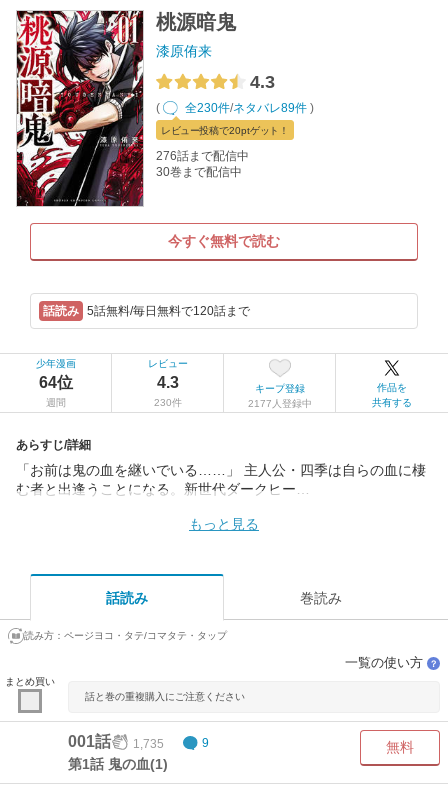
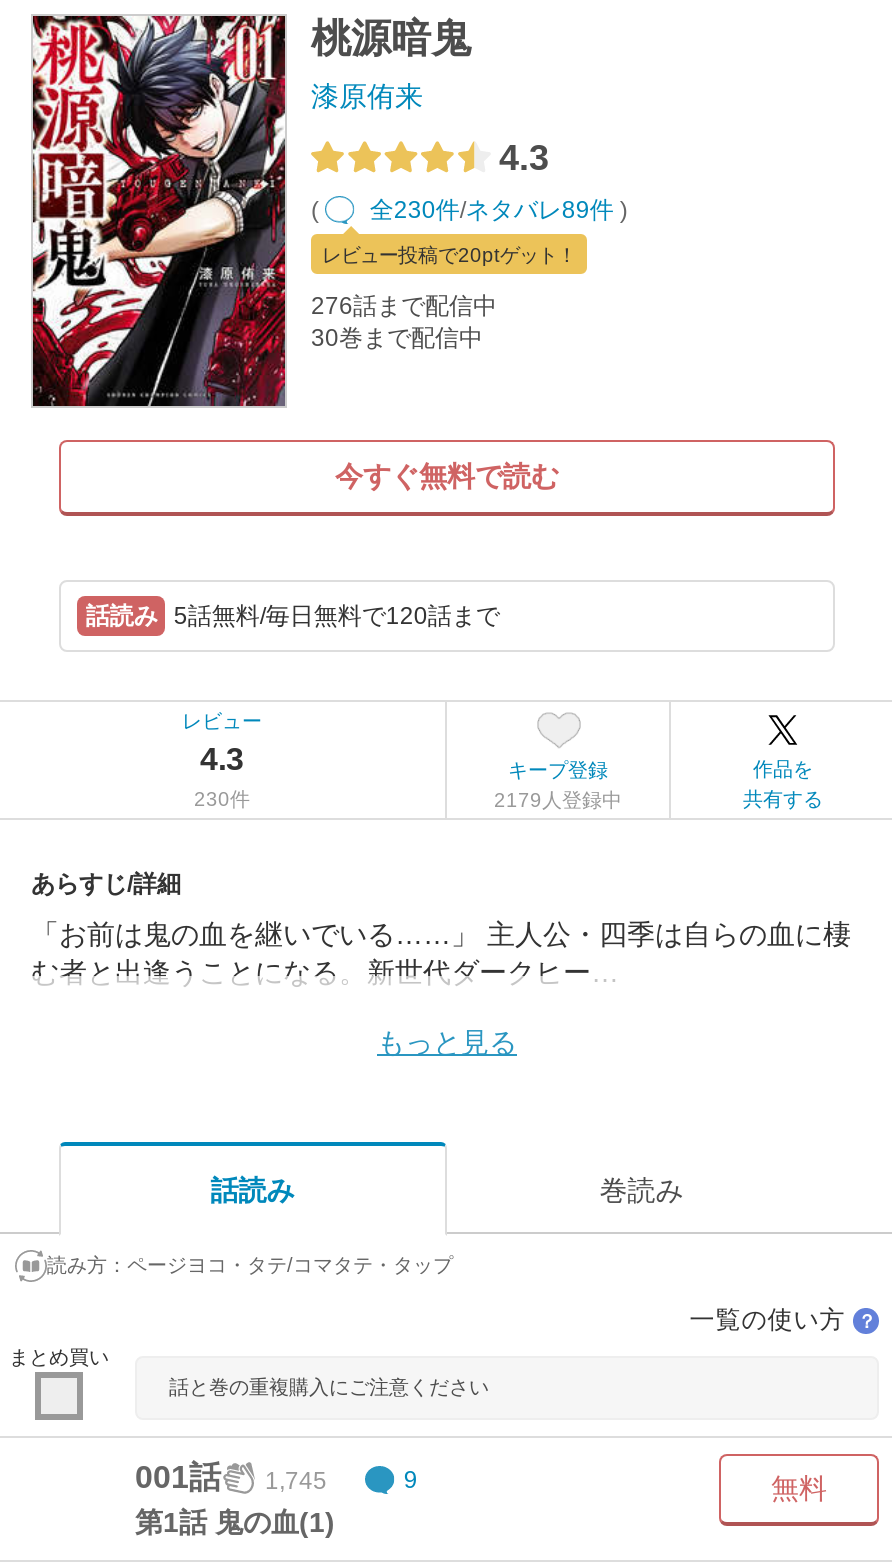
- 少年漫画
- 64位
- 週間

- 2177人登録中
+ 2179人登録中

- 001話 1,735
+ 001話 1,745
